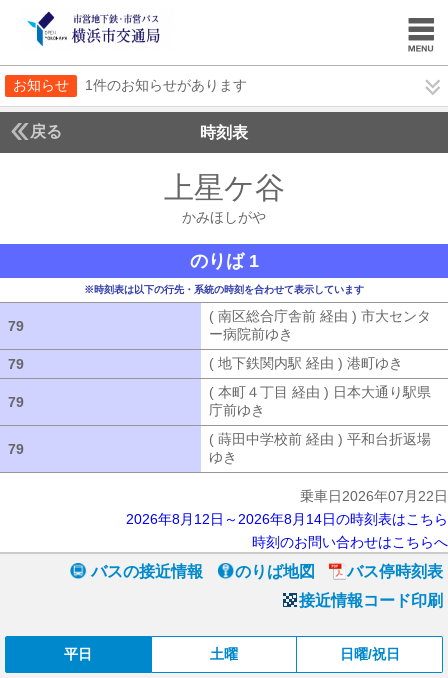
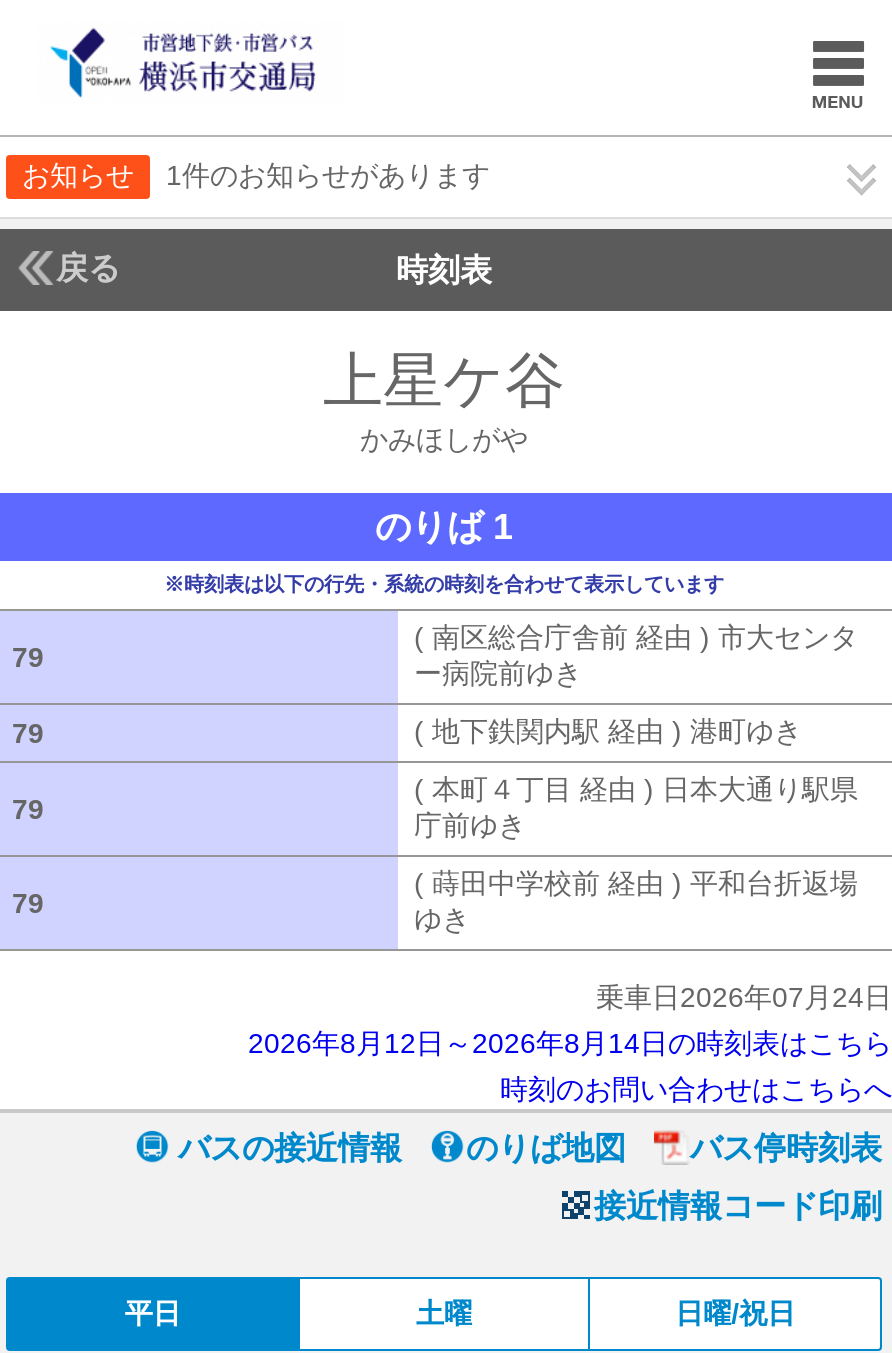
- 乗車日2026年07月22日
+ 乗車日2026年07月24日
